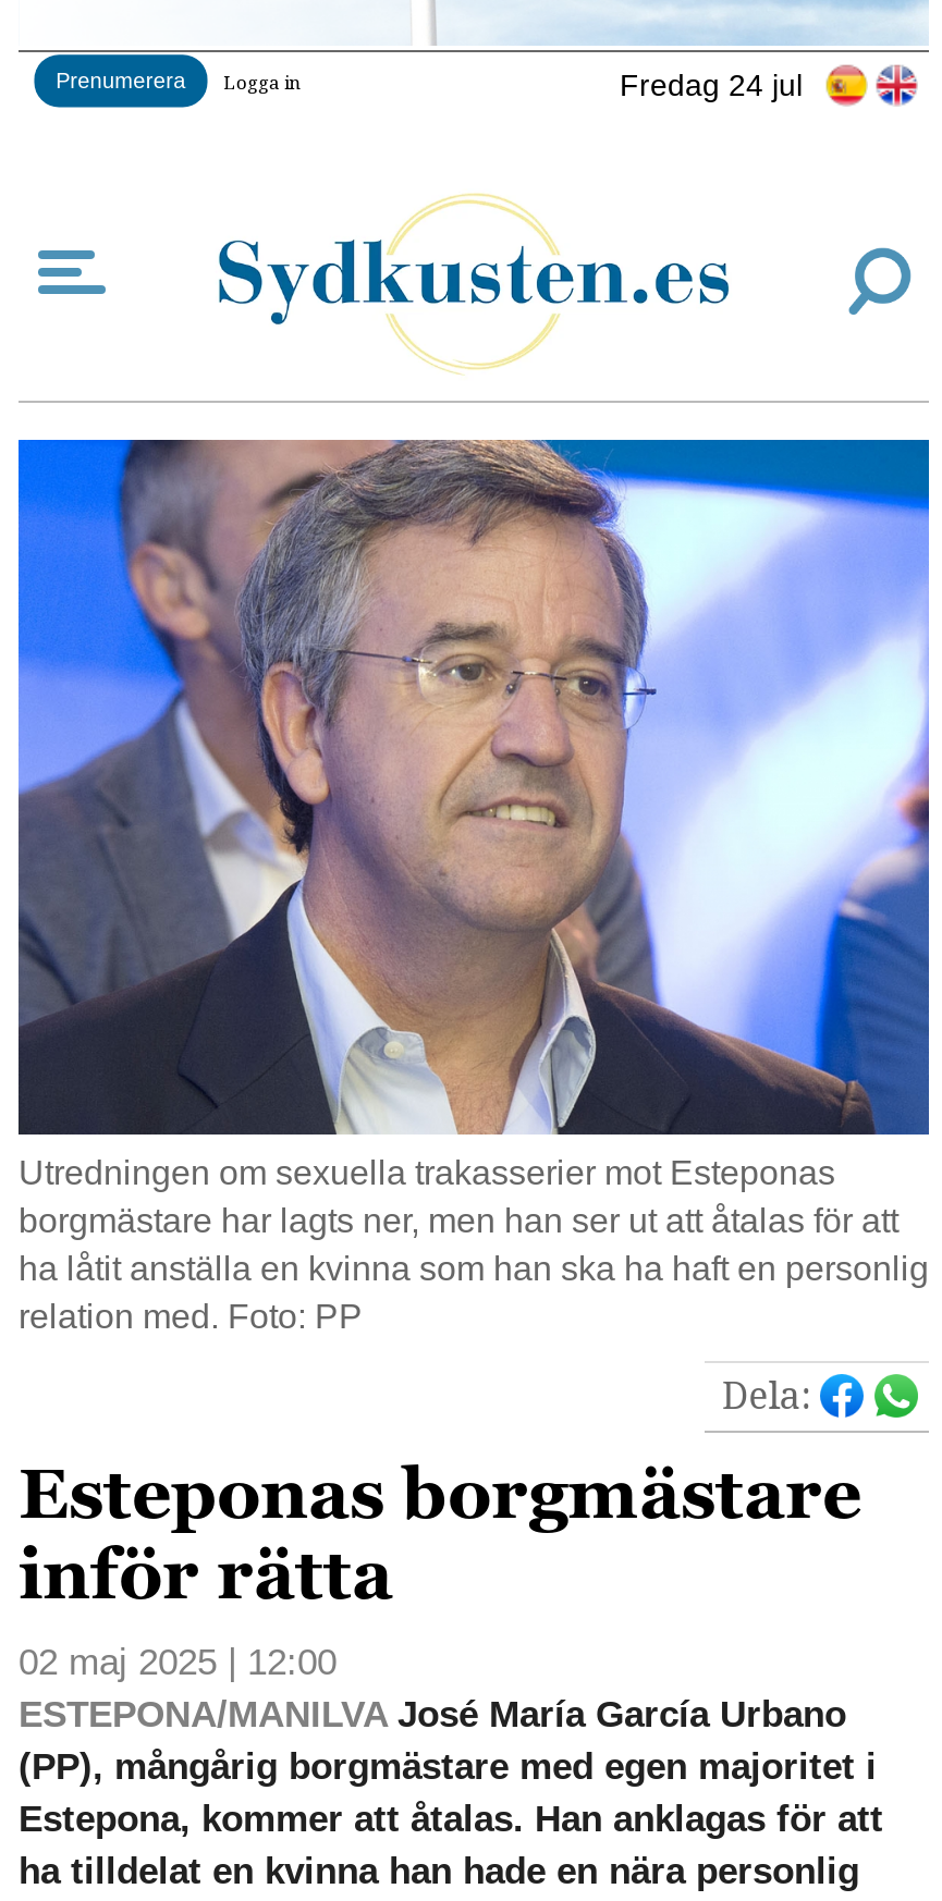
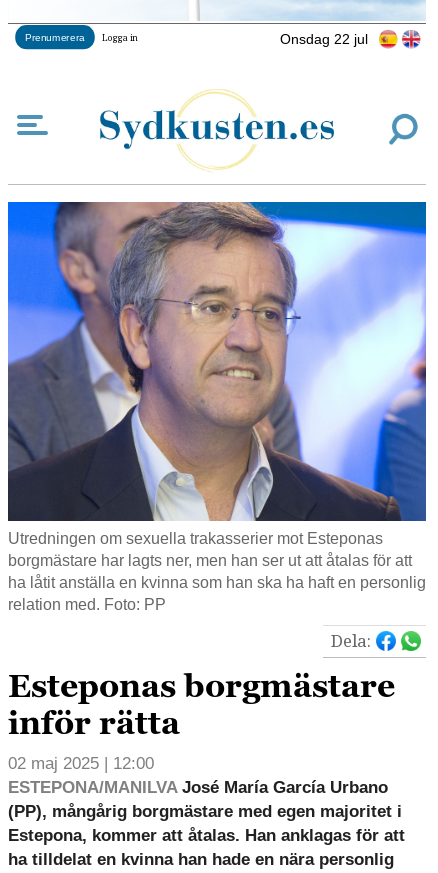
- Fredag 24 jul
+ Onsdag 22 jul
